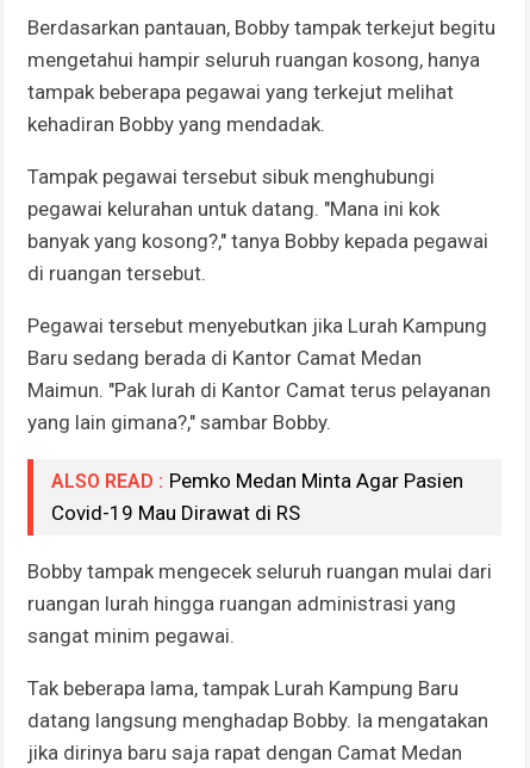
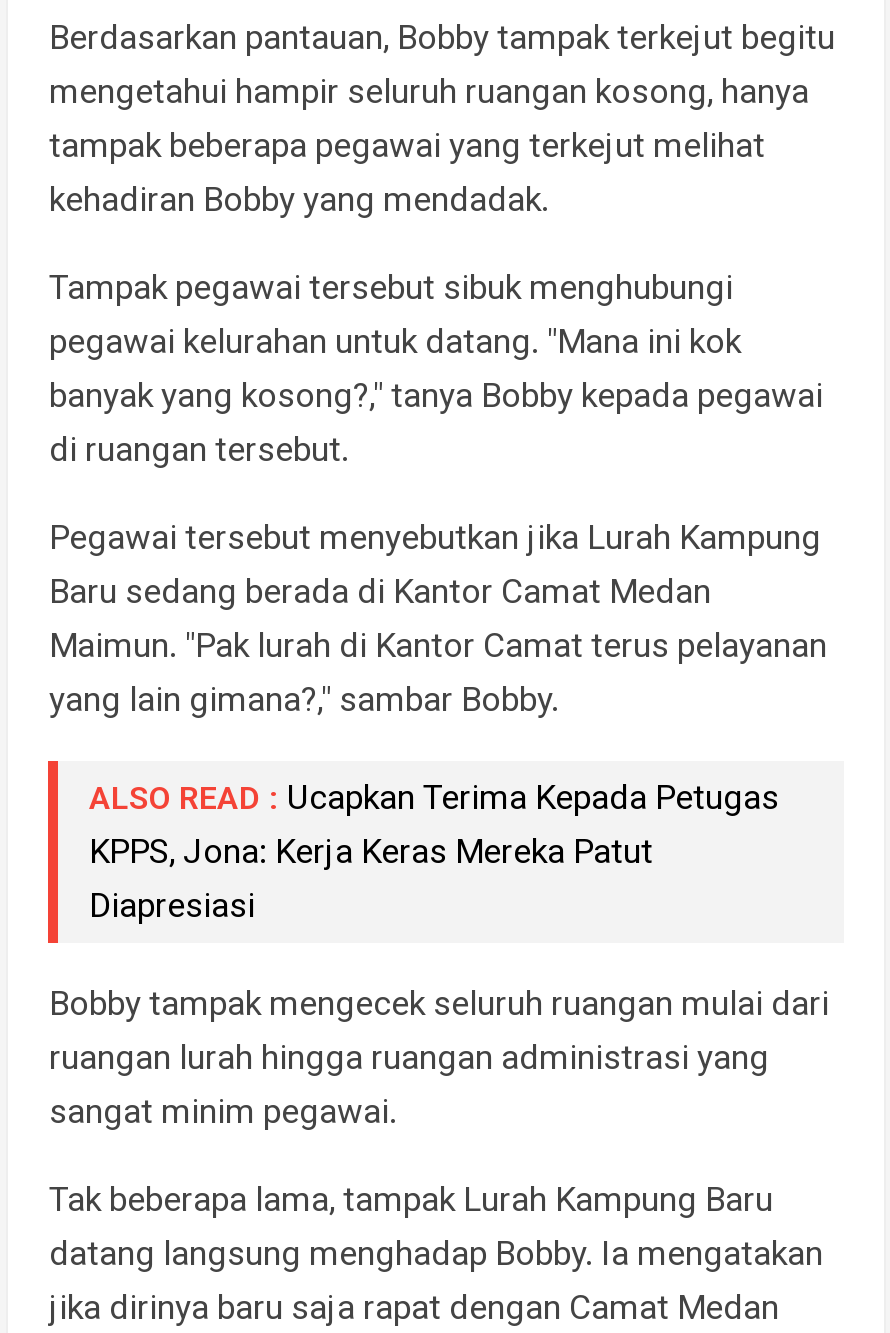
- ALSO READ : Pemko Medan Minta Agar Pasien
- Covid-19 Mau Dirawat di RS
+ ALSO READ : Ucapkan Terima Kepada Petugas
+ KPPS, Jona: Kerja Keras Mereka Patut
+ Diapresiasi
